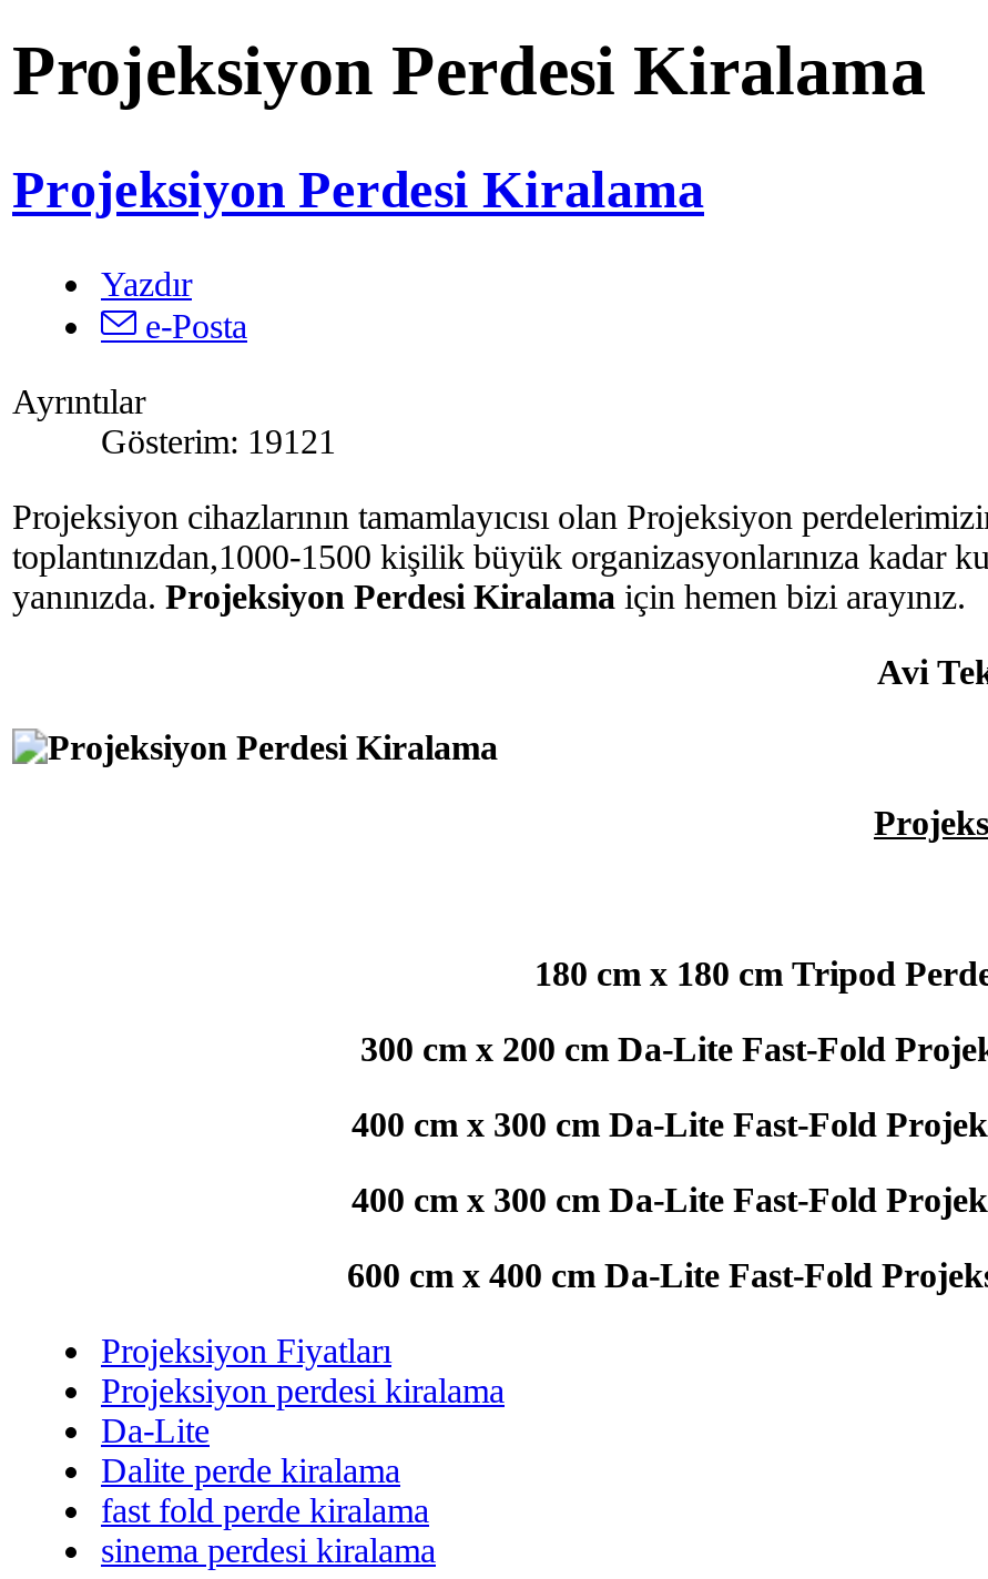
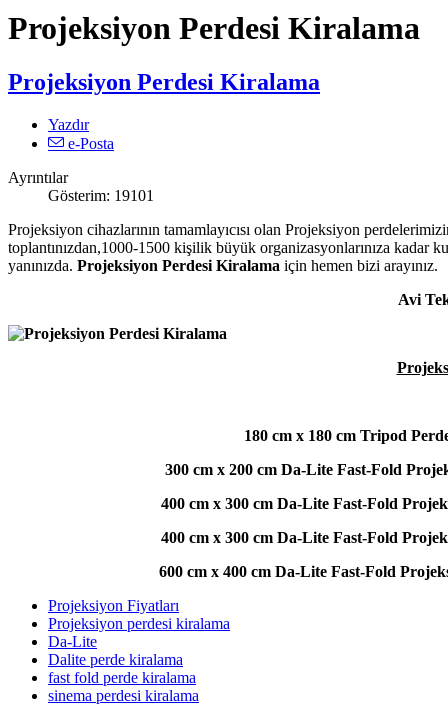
- Gösterim: 19121
+ Gösterim: 19101
